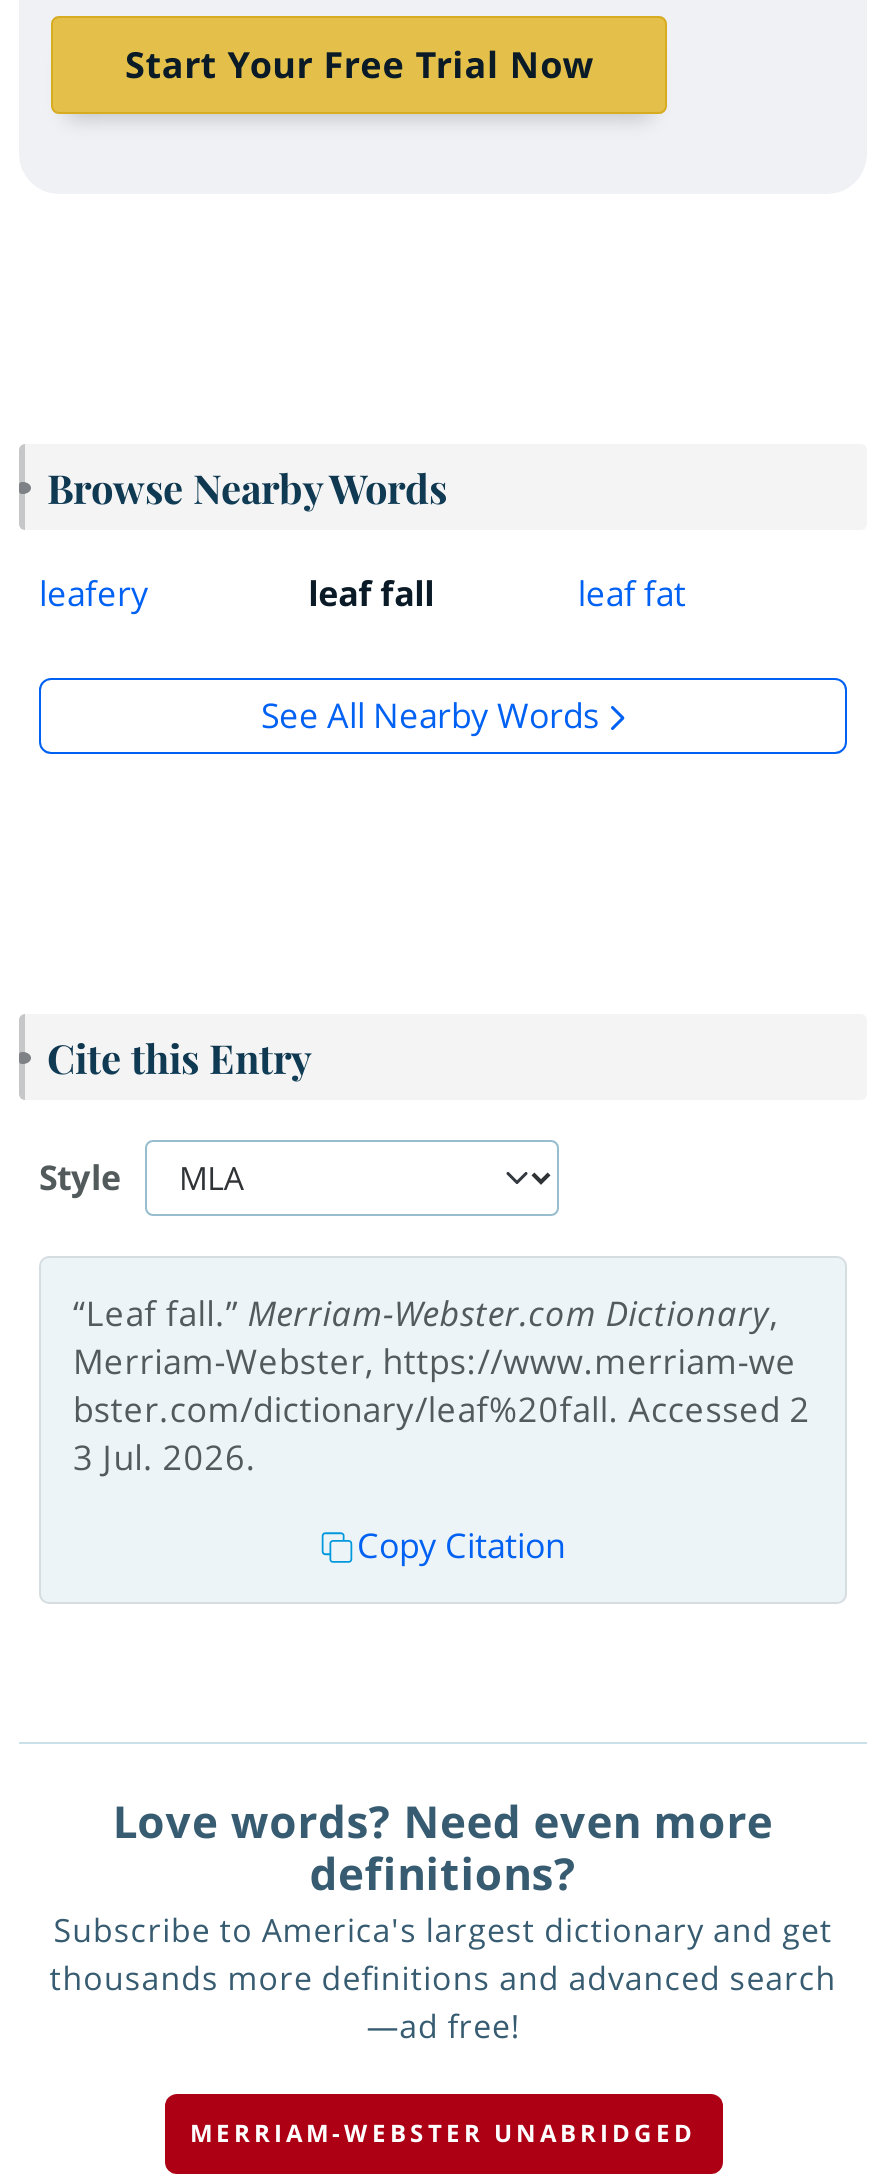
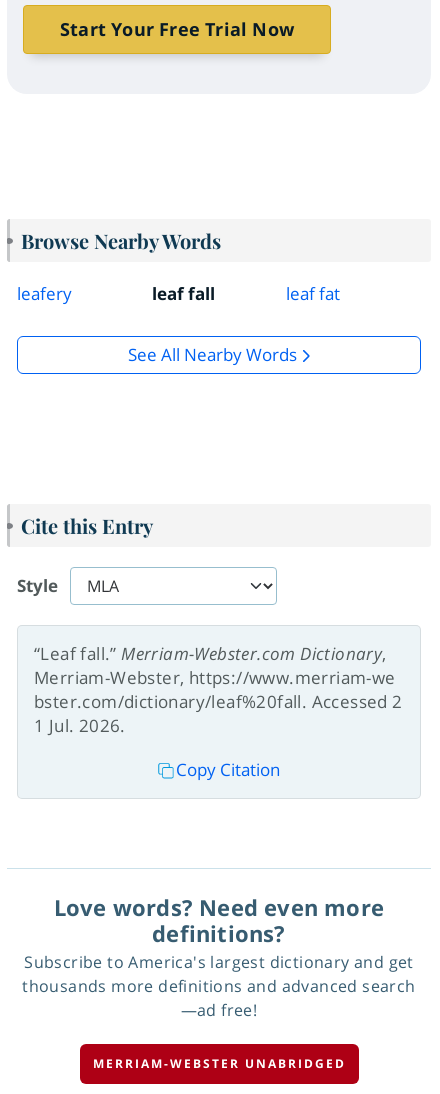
- 3 Jul. 2026.
+ 1 Jul. 2026.
